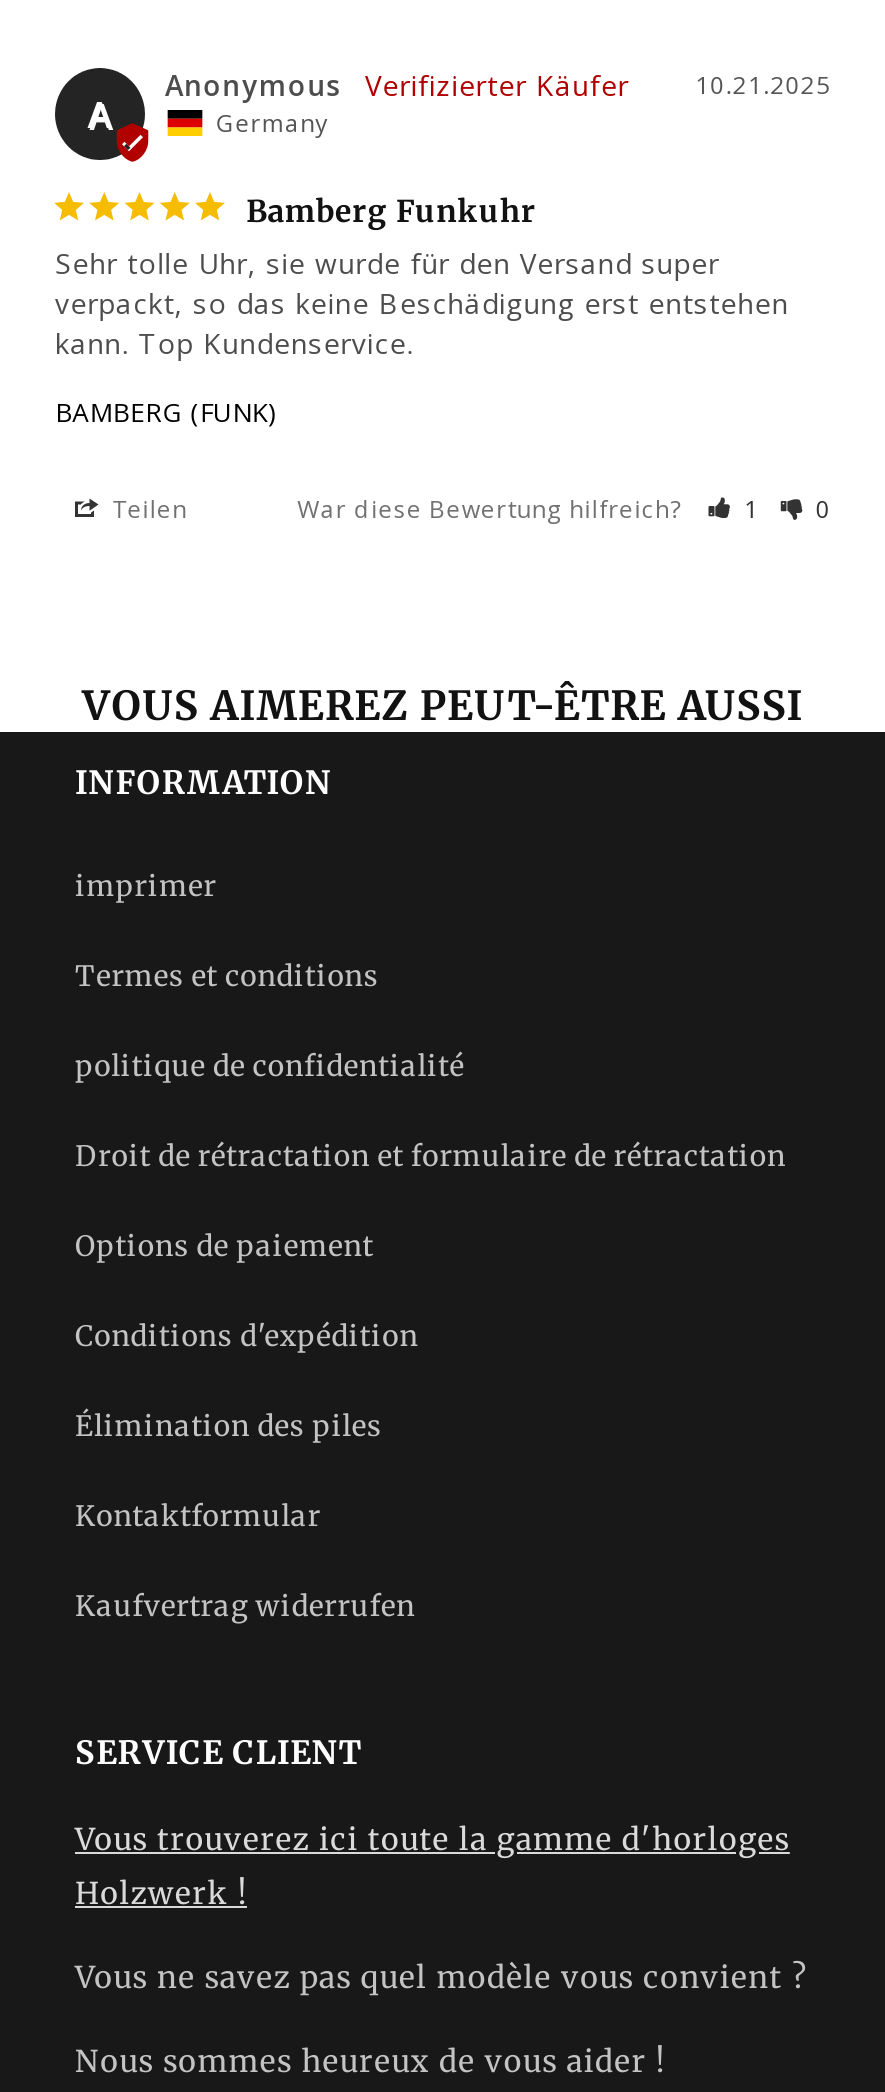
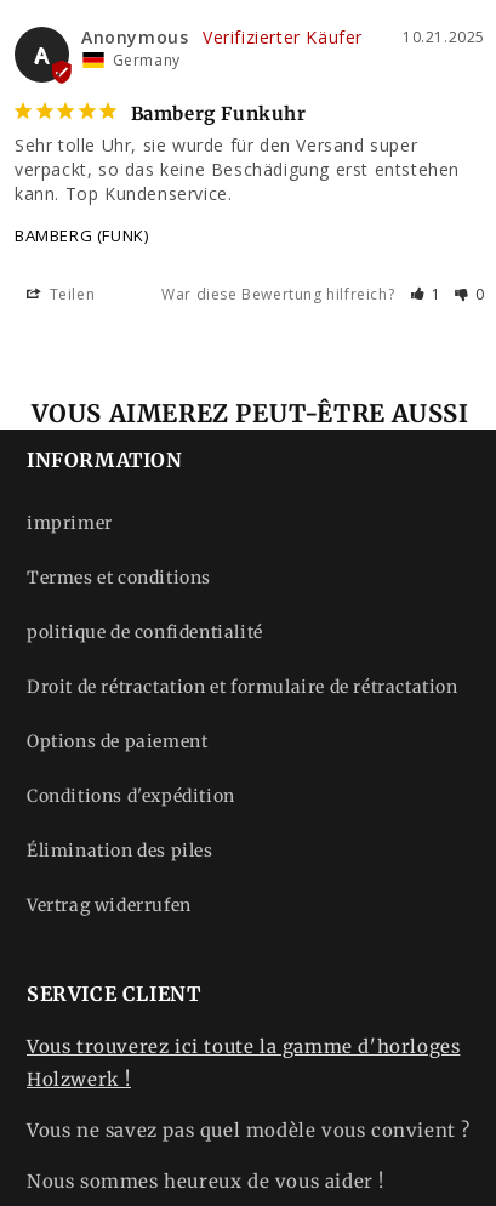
- Kontaktformular
- Kaufvertrag widerrufen
+ Vertrag widerrufen
